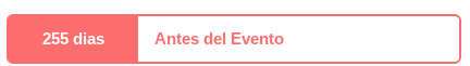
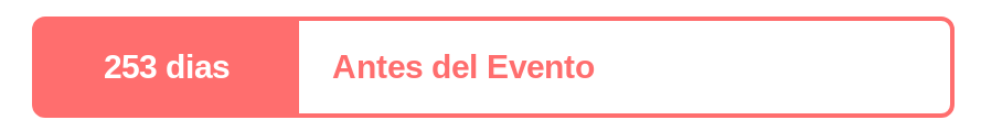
- 255 dias
+ 253 dias
